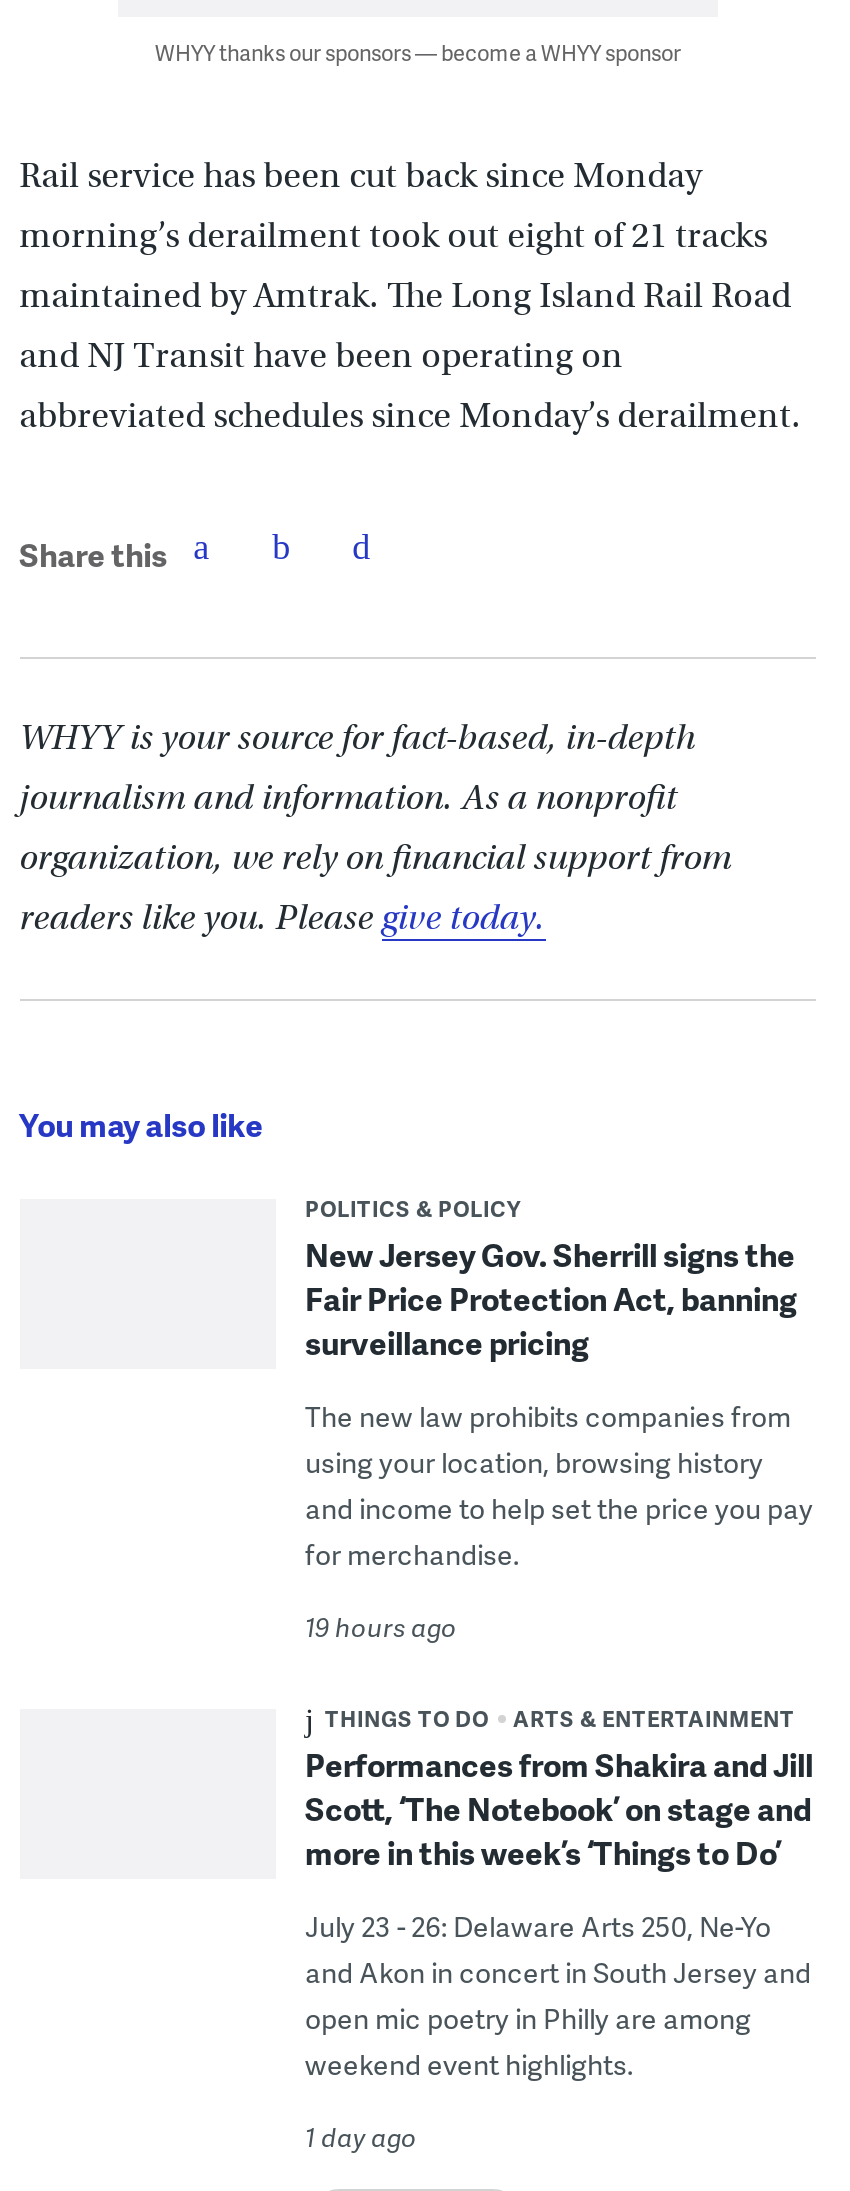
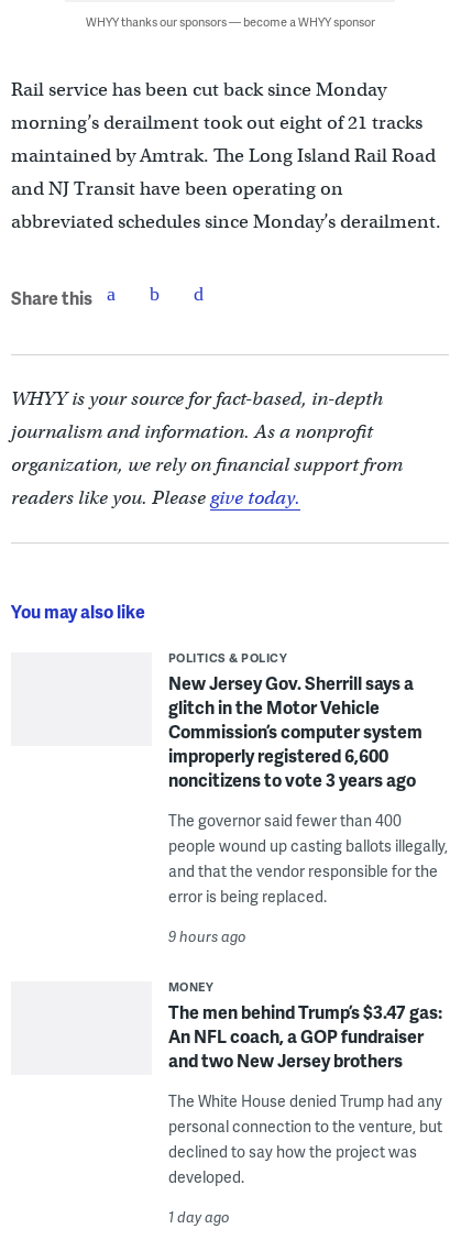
- New Jersey Gov. Sherrill signs the
- Fair Price Protection Act, banning
- surveillance pricing
+ New Jersey Gov. Sherrill says a
+ glitch in the Motor Vehicle
+ Commission’s computer system
+ improperly registered 6,600
+ noncitizens to vote 3 years ago

- The new law prohibits companies from
- using your location, browsing history
- and income to help set the price you pay
- for merchandise.
+ The governor said fewer than 400
+ people wound up casting ballots illegally,
+ and that the vendor responsible for the
+ error is being replaced.

- 19 hours ago
+ 9 hours ago

- THINGS TO DO
- ARTS & ENTERTAINMENT
- Performances from Shakira and Jill
- Scott, ‘The Notebook’ on stage and
- more in this week’s ‘Things to Do’
+ MONEY
+ The men behind Trump’s $3.47 gas:
+ An NFL coach, a GOP fundraiser
+ and two New Jersey brothers

- July 23 - 26: Delaware Arts 250, Ne-Yo
- and Akon in concert in South Jersey and
- open mic poetry in Philly are among
- weekend event highlights.
+ The White House denied Trump had any
+ personal connection to the venture, but
+ declined to say how the project was
+ developed.
